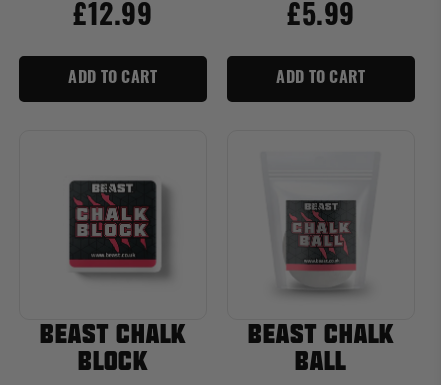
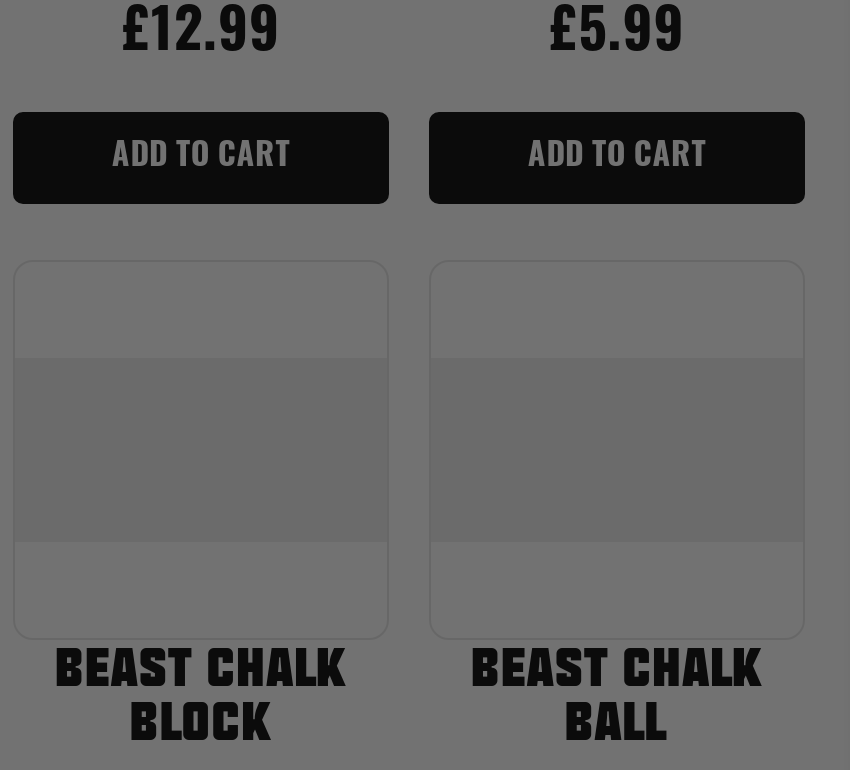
- [image]

- [image]
